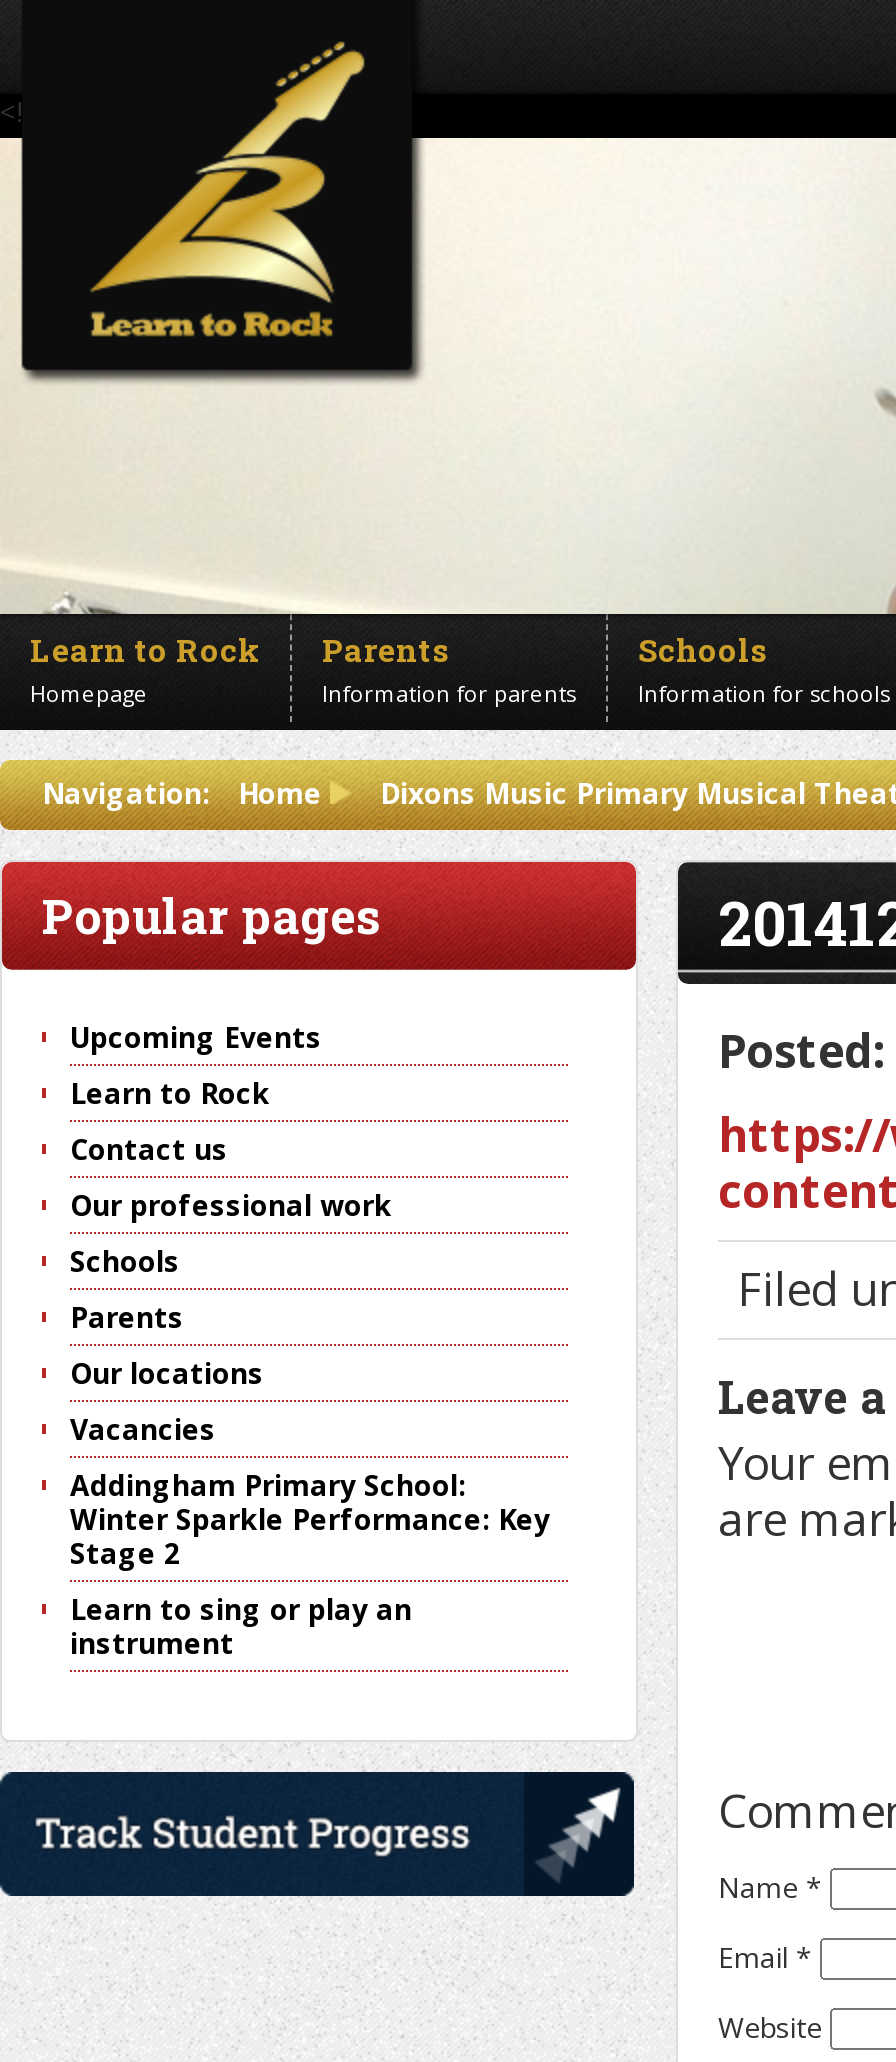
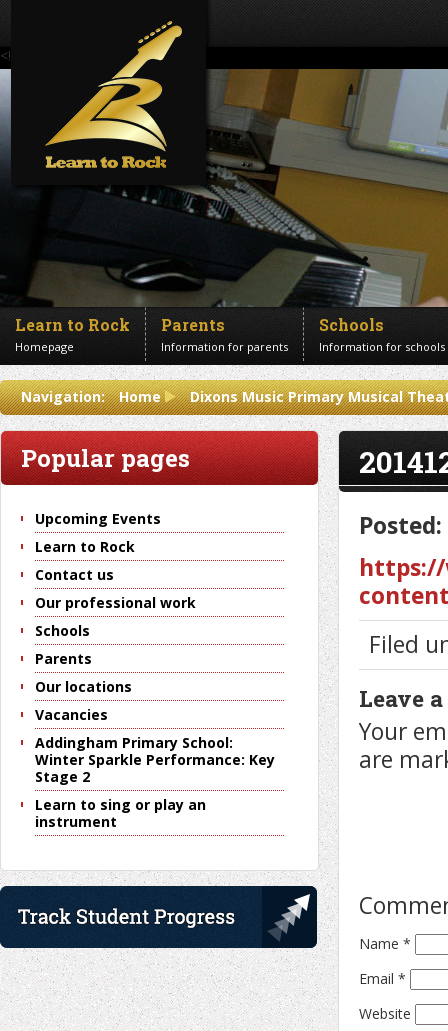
- [image]
+ [image]
